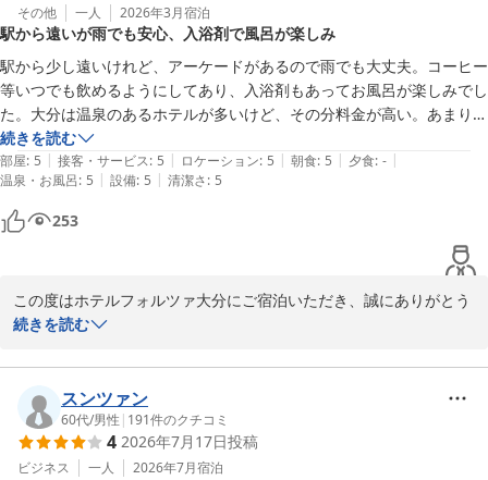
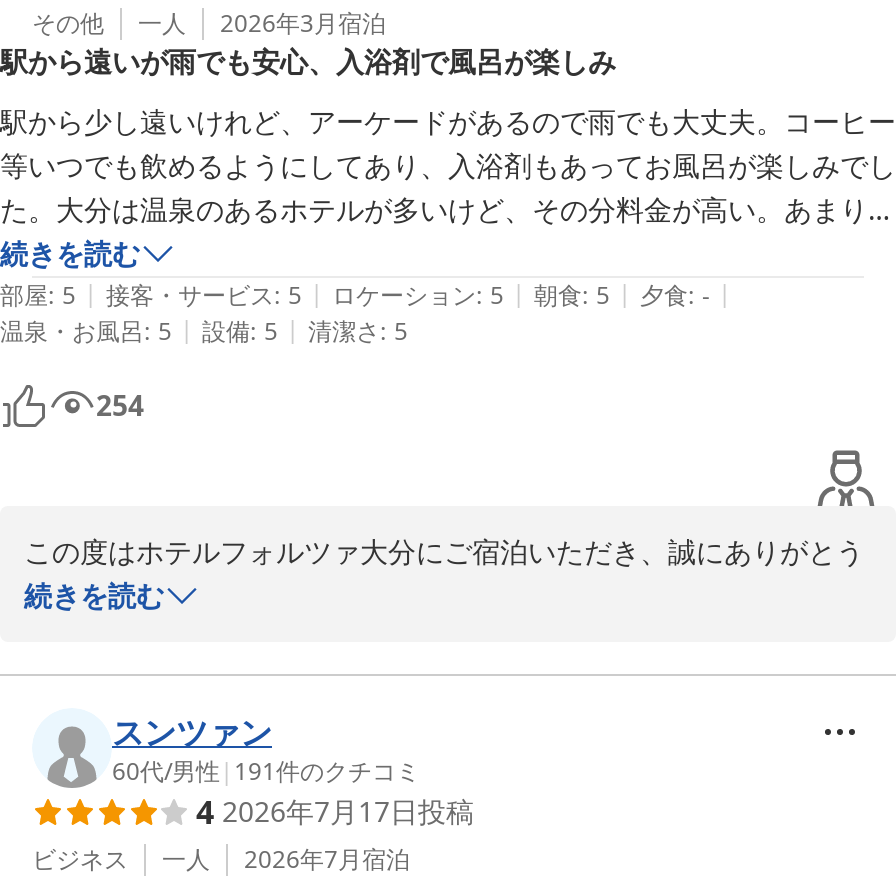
- 253
+ 254
